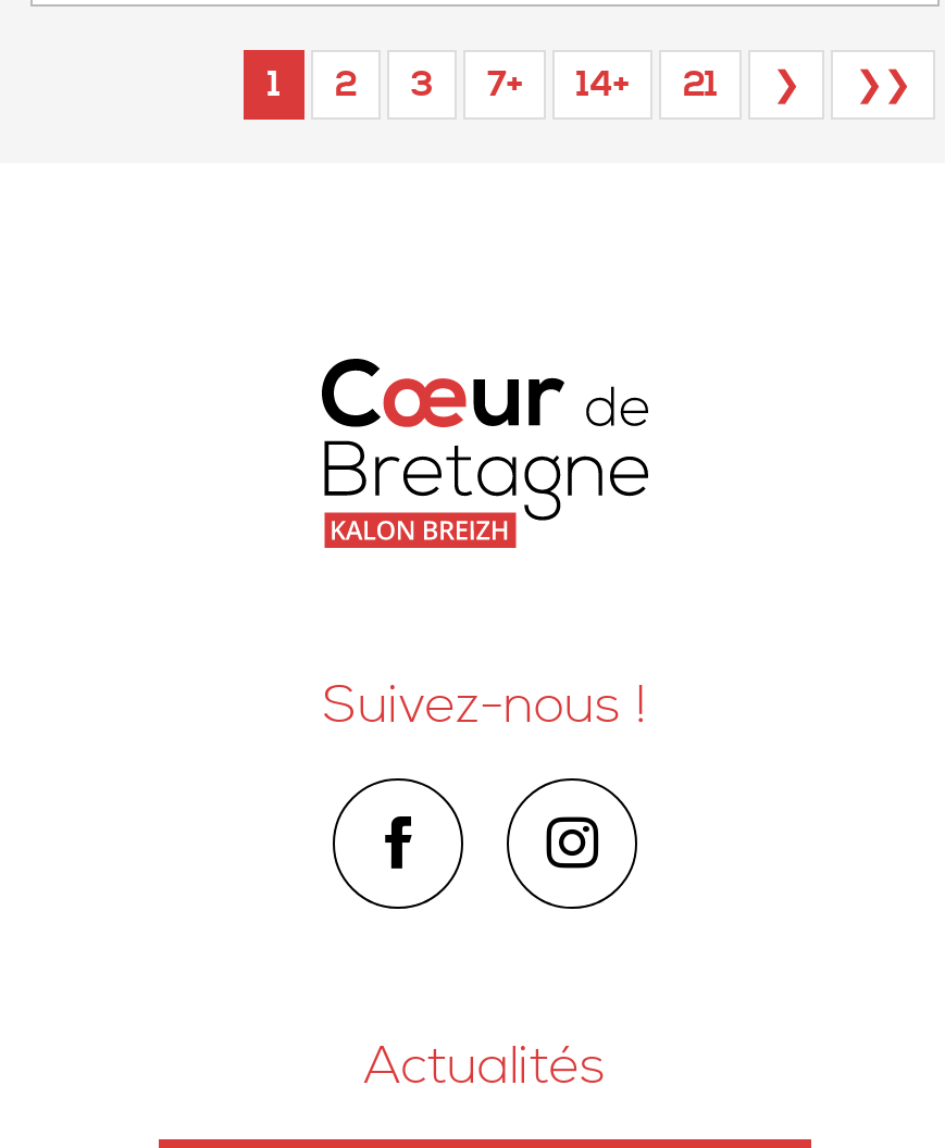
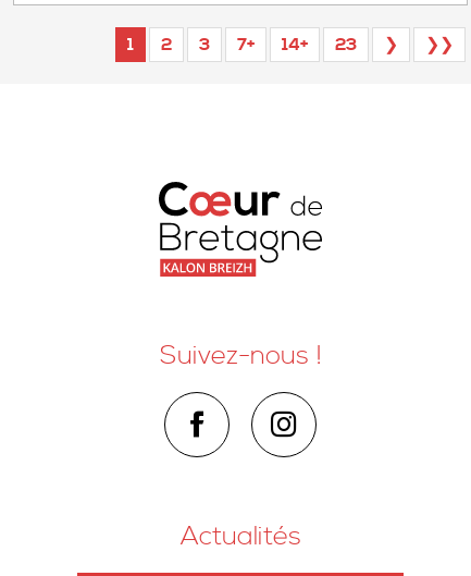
- 21
+ 23
